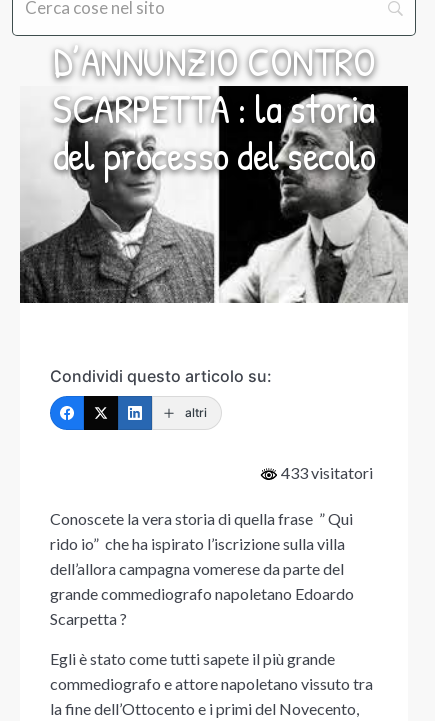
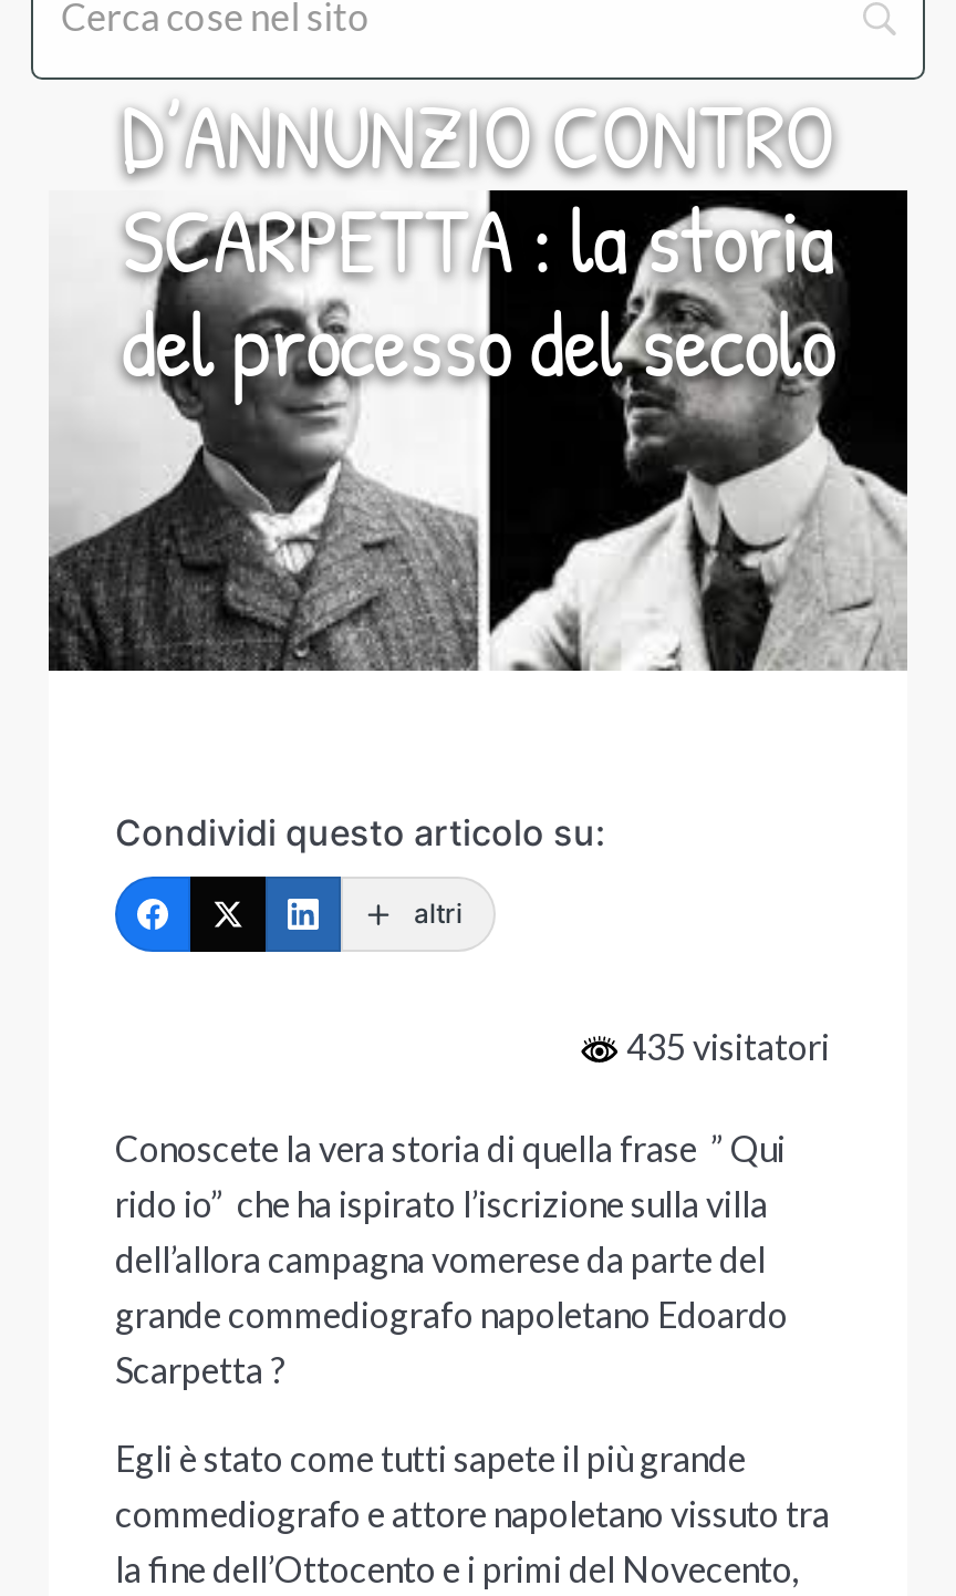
- 433 visitatori
+ 435 visitatori
